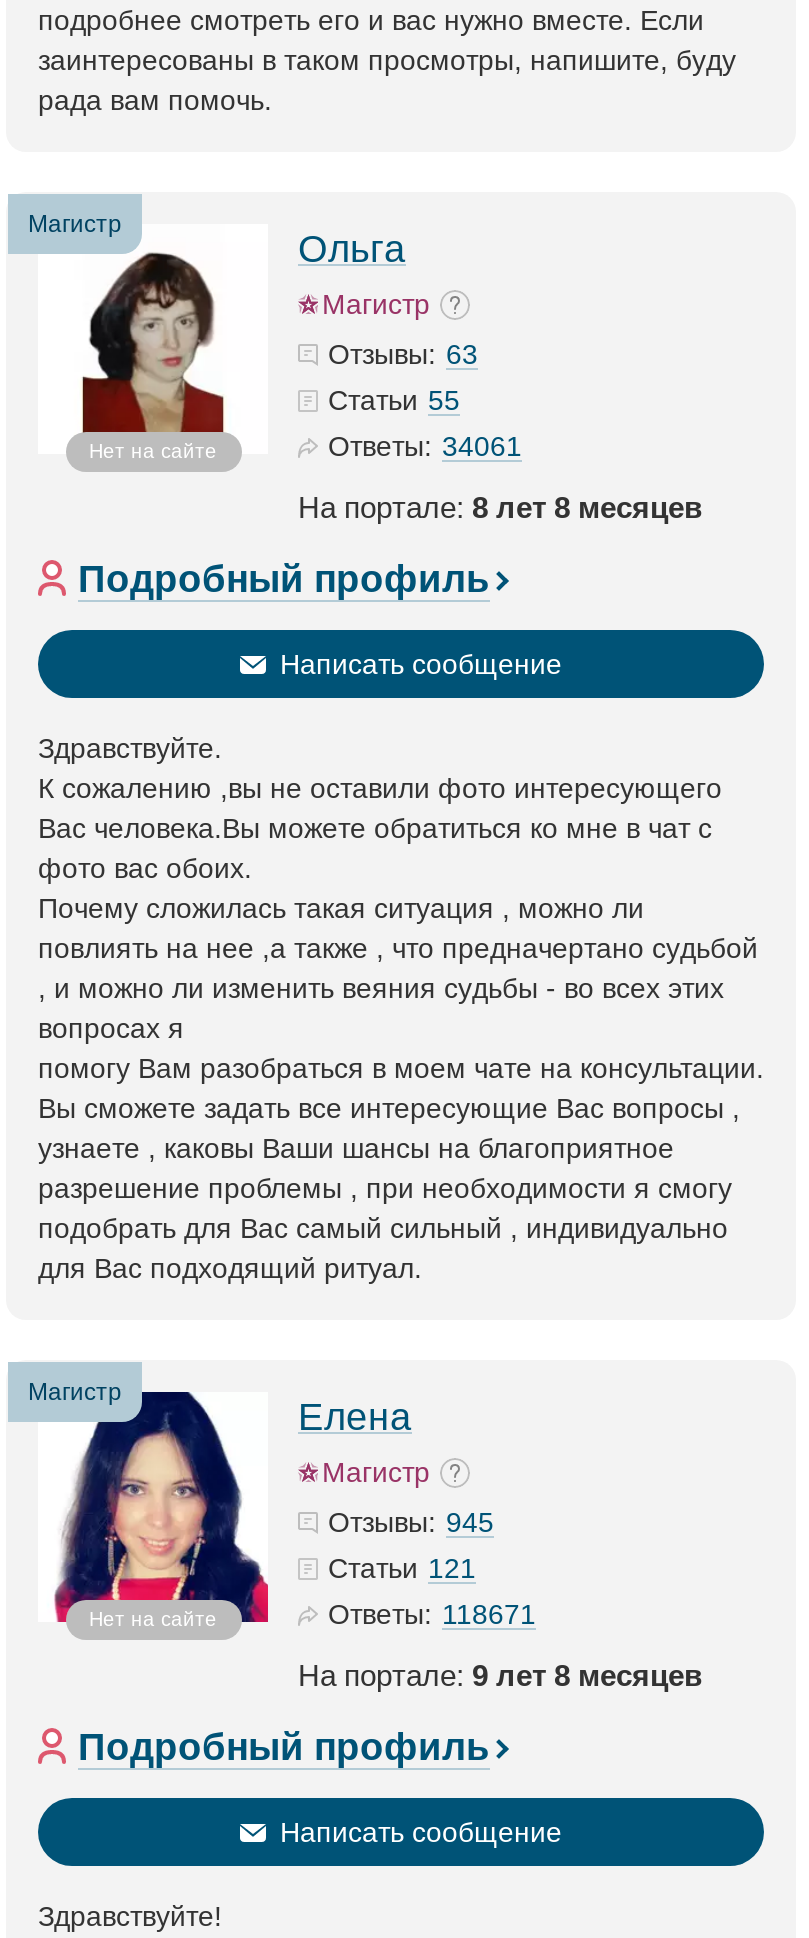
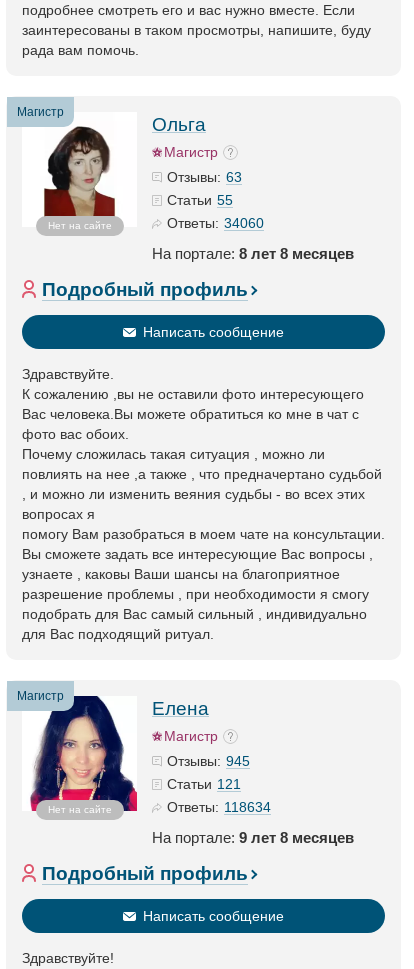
- Ответы: 34061
+ Ответы: 34060

- Ответы: 118671
+ Ответы: 118634
